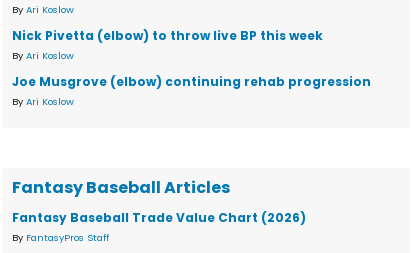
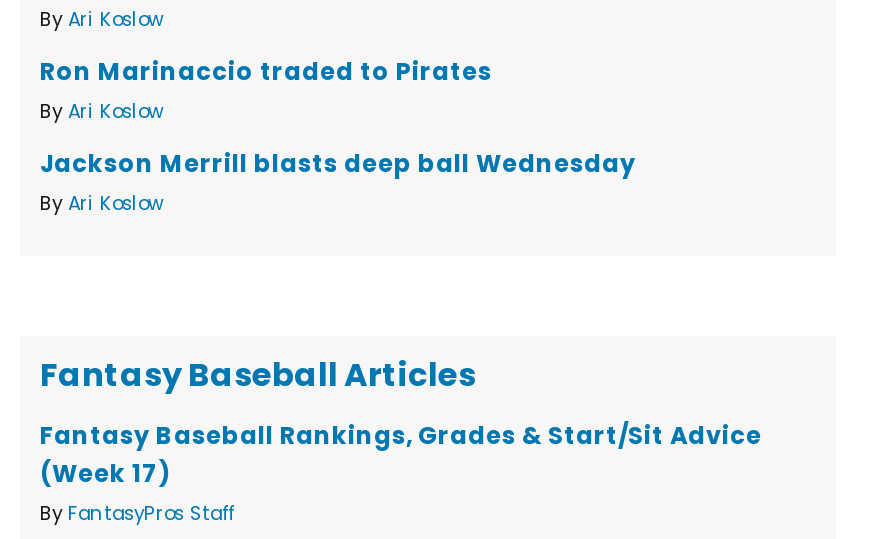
- Nick Pivetta (elbow) to throw live BP this week
+ Ron Marinaccio traded to Pirates

- Joe Musgrove (elbow) continuing rehab progression
+ Jackson Merrill blasts deep ball Wednesday

- Fantasy Baseball Trade Value Chart (2026)
+ Fantasy Baseball Rankings, Grades & Start/Sit Advice
+ (Week 17)
